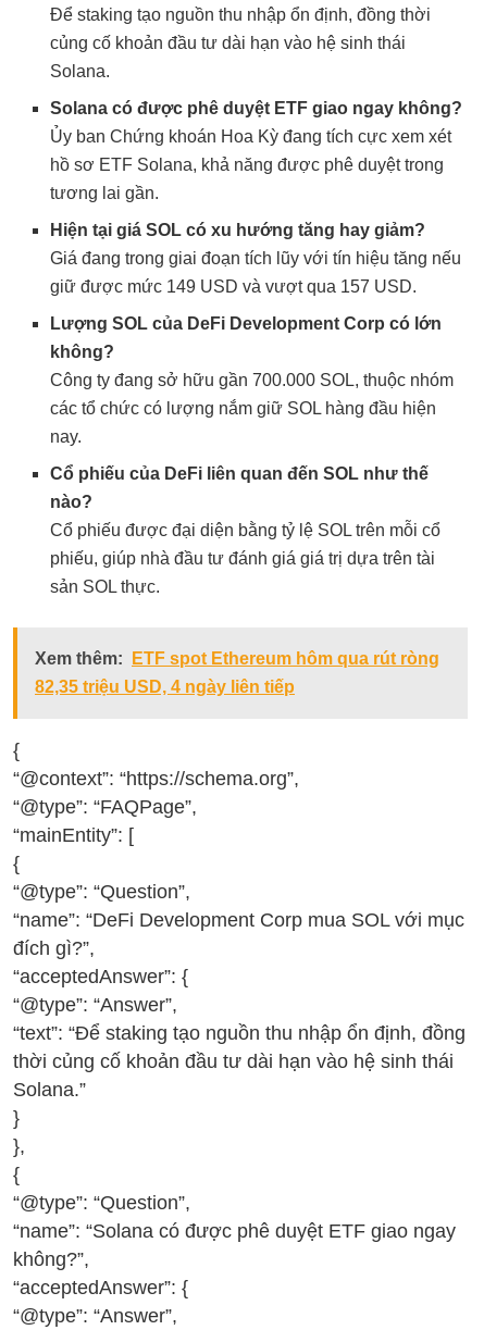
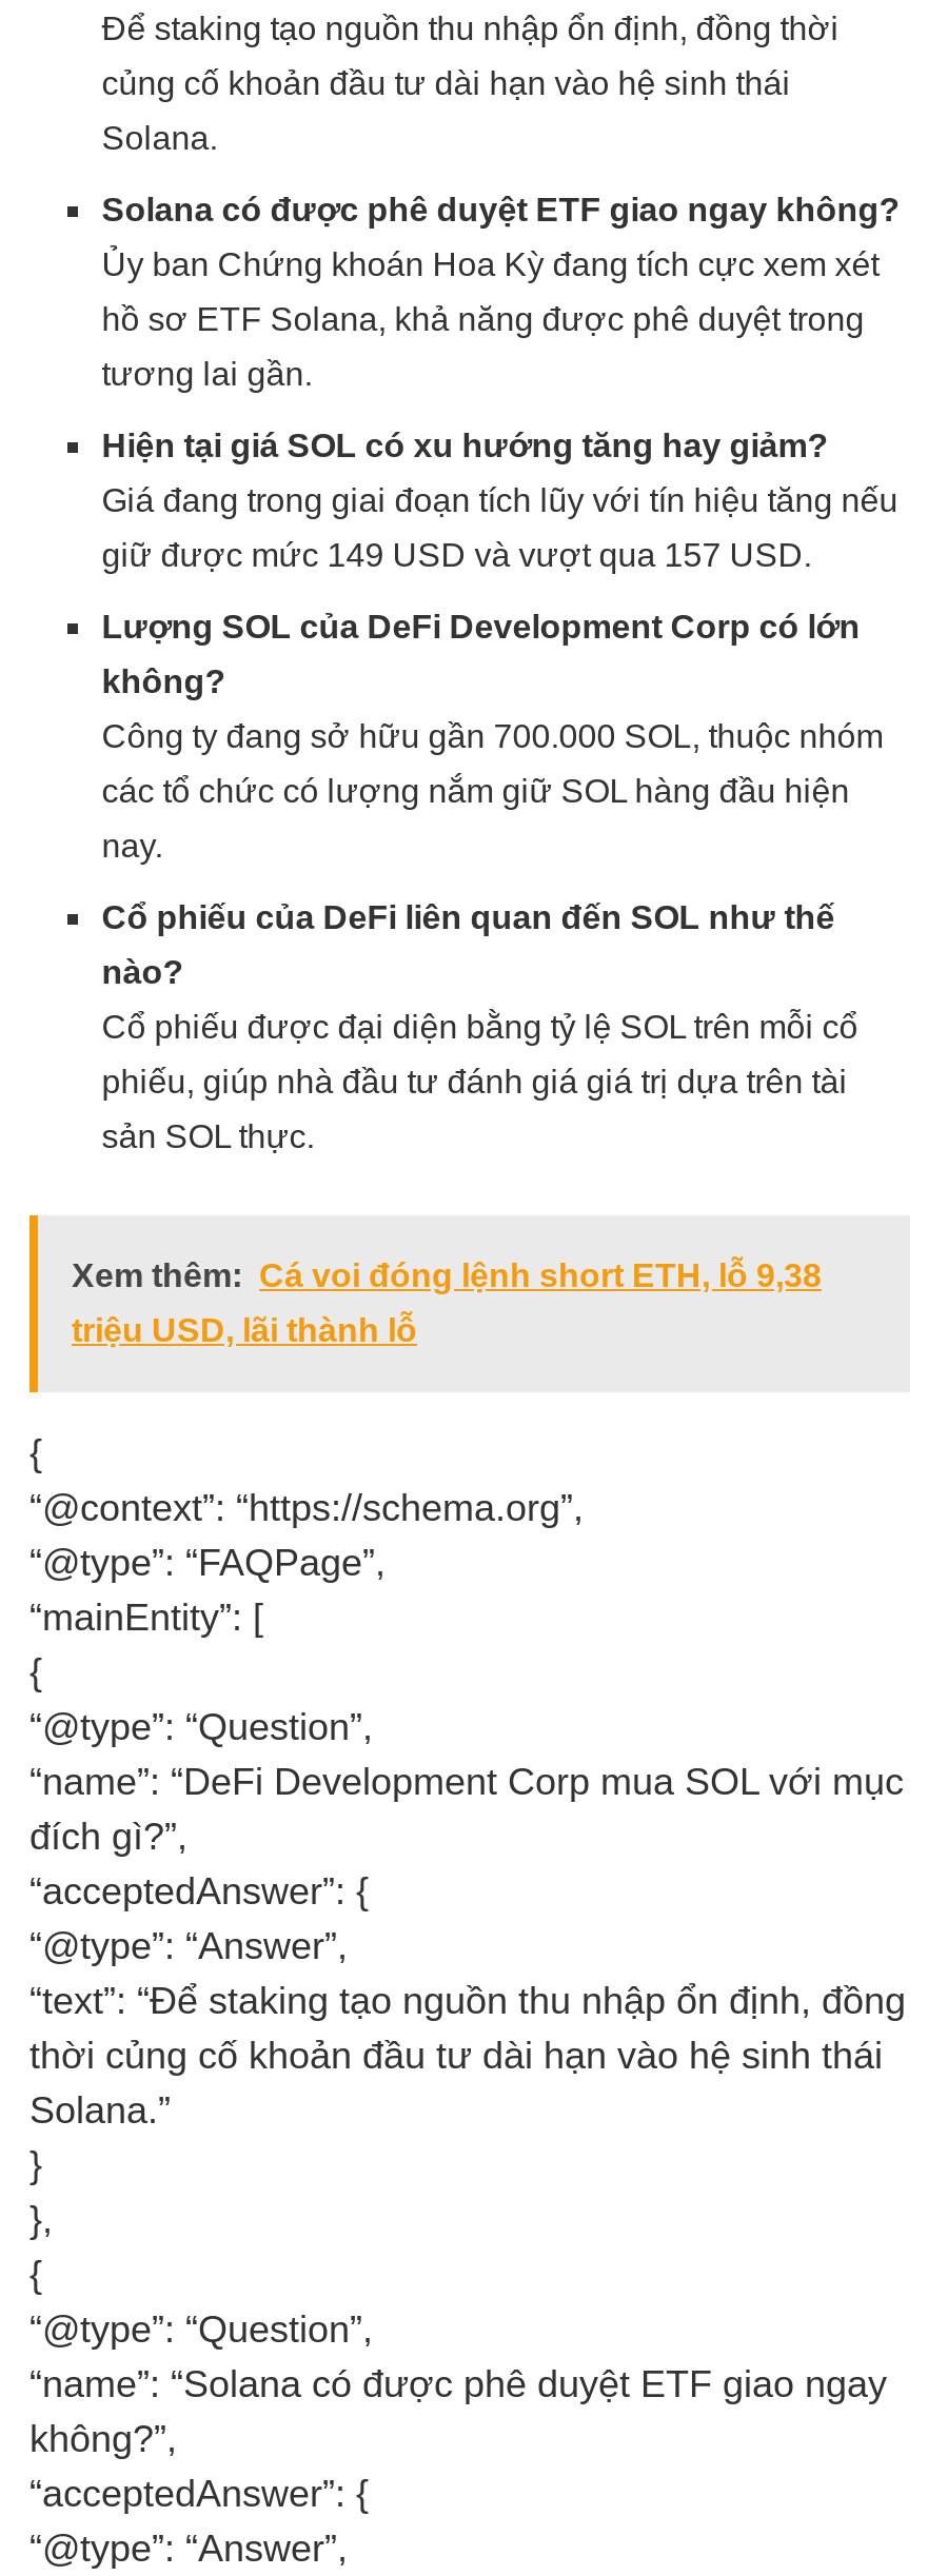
- Xem thêm: ETF spot Ethereum hôm qua rút ròng
+ Xem thêm: Cá voi đóng lệnh short ETH, lỗ 9,38

- 82,35 triệu USD, 4 ngày liên tiếp
+ triệu USD, lãi thành lỗ
